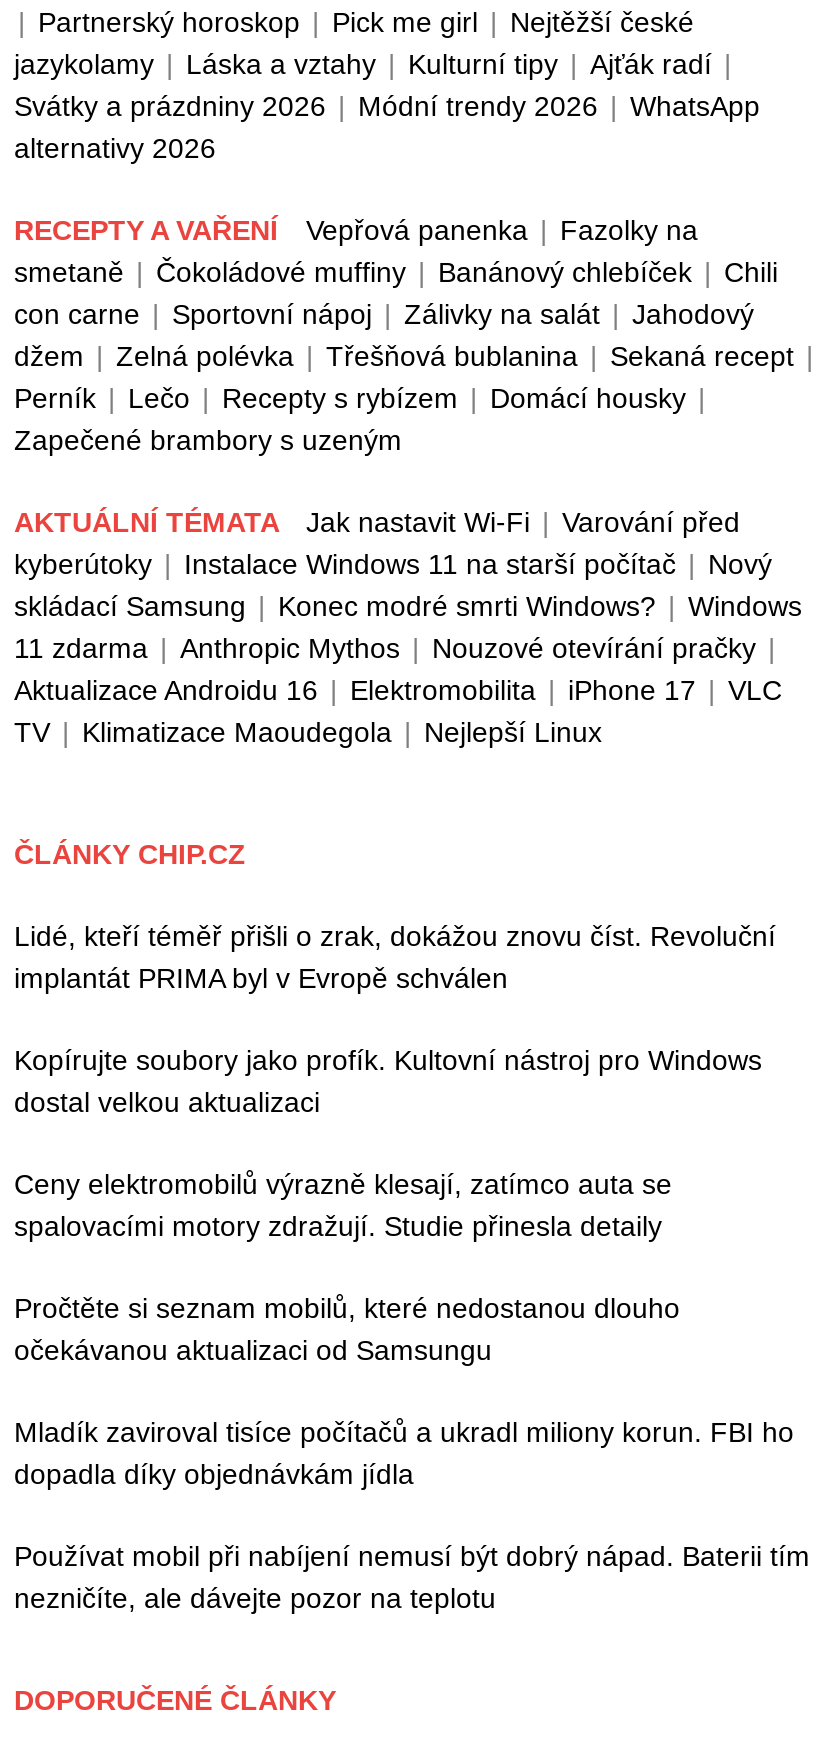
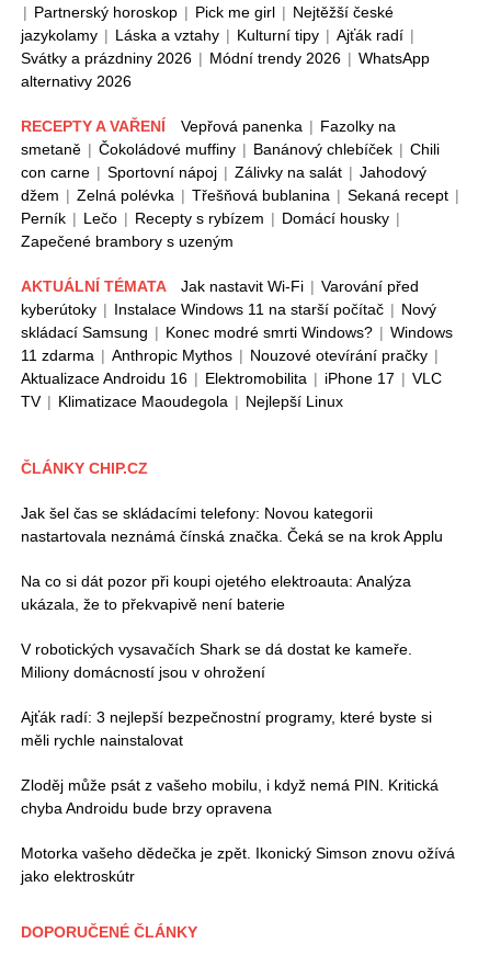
- Lidé, kteří téměř přišli o zrak, dokážou znovu číst. Revoluční
- implantát PRIMA byl v Evropě schválen
+ Jak šel čas se skládacími telefony: Novou kategorii
+ nastartovala neznámá čínská značka. Čeká se na krok Applu

- Kopírujte soubory jako profík. Kultovní nástroj pro Windows
- dostal velkou aktualizaci
+ Na co si dát pozor při koupi ojetého elektroauta: Analýza
+ ukázala, že to překvapivě není baterie

- Ceny elektromobilů výrazně klesají, zatímco auta se
- spalovacími motory zdražují. Studie přinesla detaily
+ V robotických vysavačích Shark se dá dostat ke kameře.
+ Miliony domácností jsou v ohrožení

- Pročtěte si seznam mobilů, které nedostanou dlouho
- očekávanou aktualizaci od Samsungu
+ Ajťák radí: 3 nejlepší bezpečnostní programy, které byste si
+ měli rychle nainstalovat

- Mladík zaviroval tisíce počítačů a ukradl miliony korun. FBI ho
- dopadla díky objednávkám jídla
+ Zloděj může psát z vašeho mobilu, i když nemá PIN. Kritická
+ chyba Androidu bude brzy opravena

- Používat mobil při nabíjení nemusí být dobrý nápad. Baterii tím
- nezničíte, ale dávejte pozor na teplotu
+ Motorka vašeho dědečka je zpět. Ikonický Simson znovu ožívá
+ jako elektroskútr
